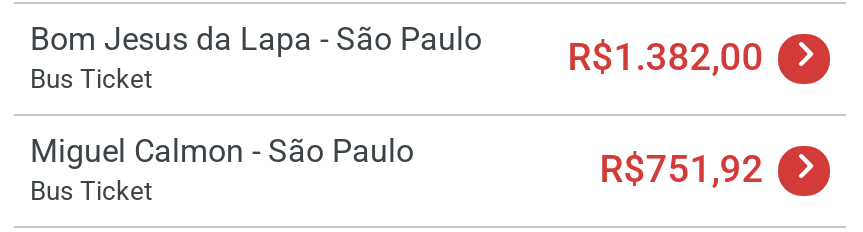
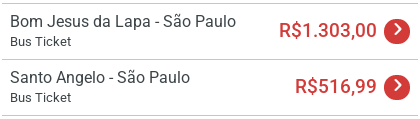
- R$1.382,00
+ R$1.303,00

- Miguel Calmon - São Paulo
+ Santo Angelo - São Paulo

- R$751,92
+ R$516,99
